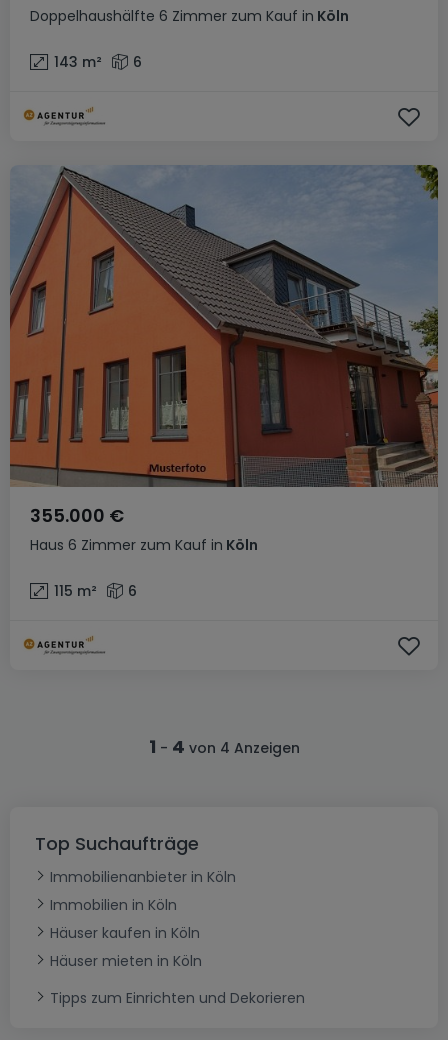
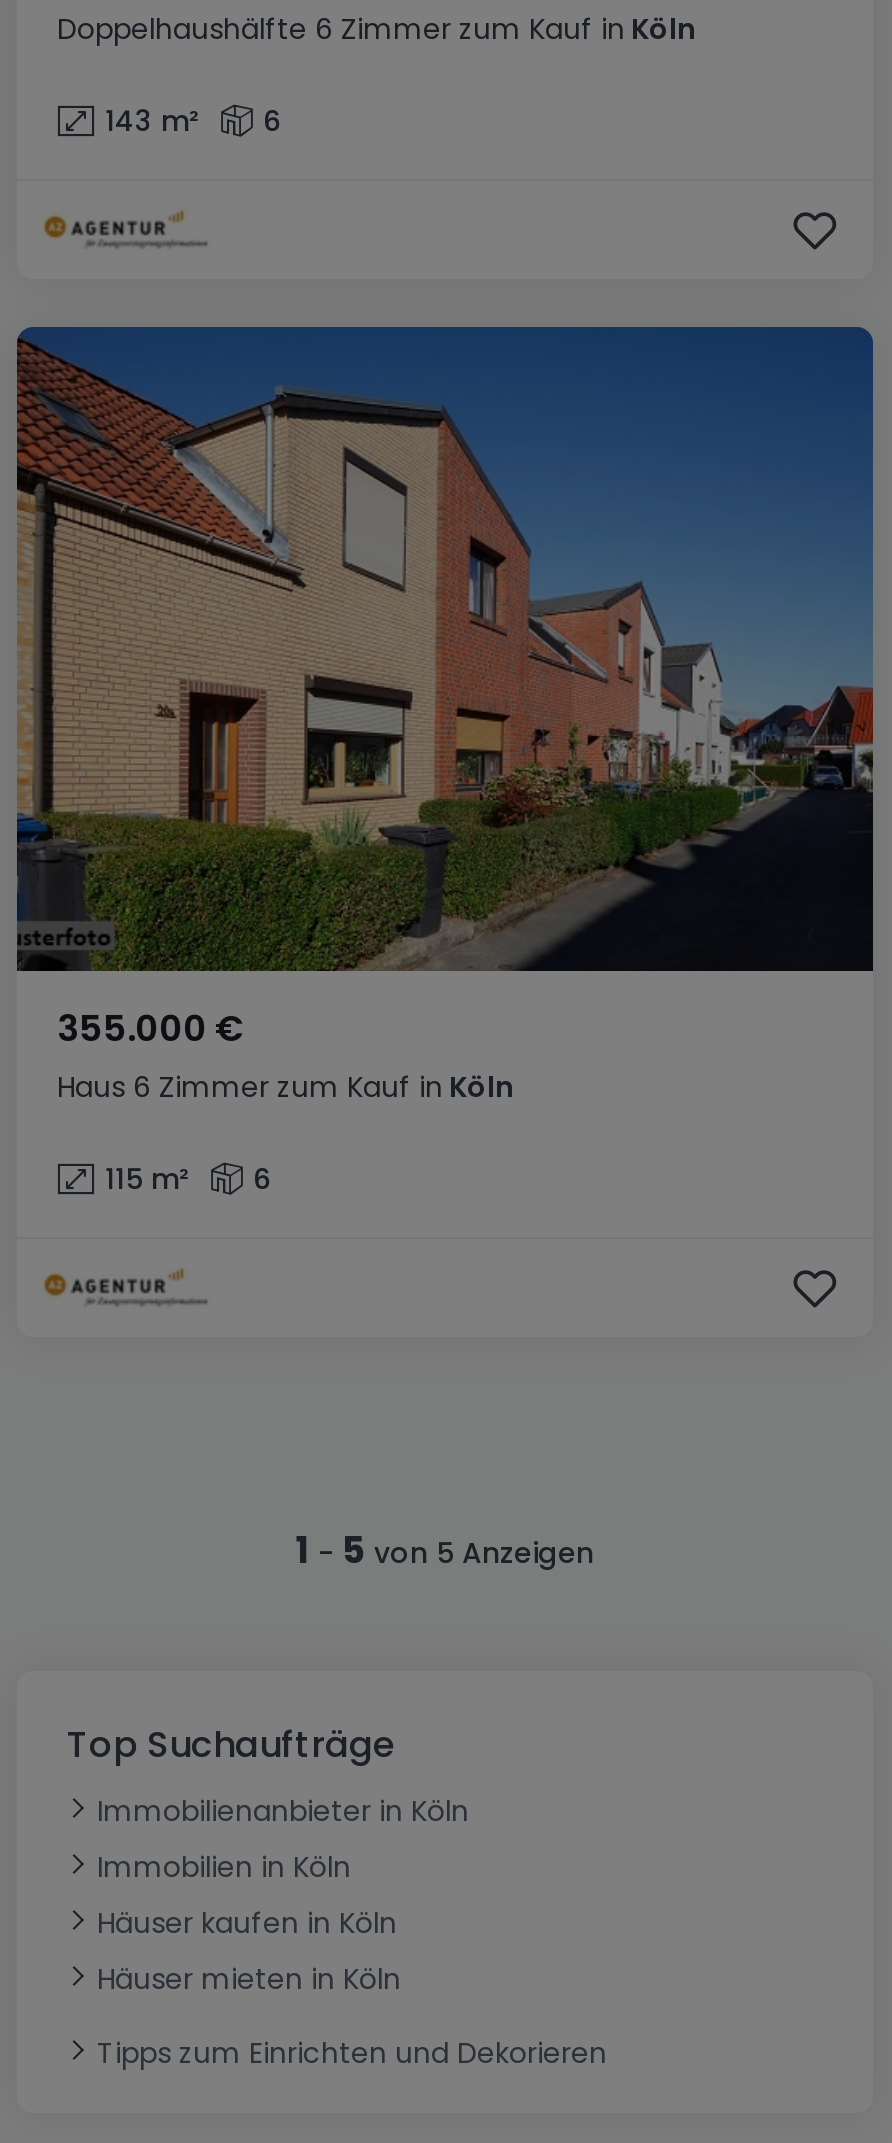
- [image]
+ [image]

- 1 - 4 von 4 Anzeigen
+ 1 - 5 von 5 Anzeigen
